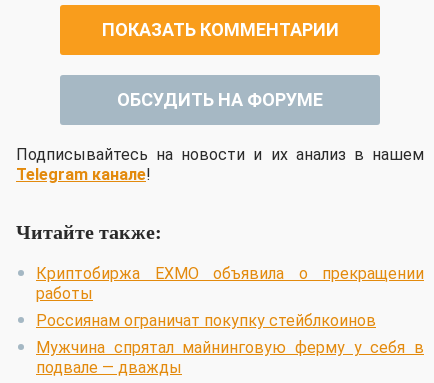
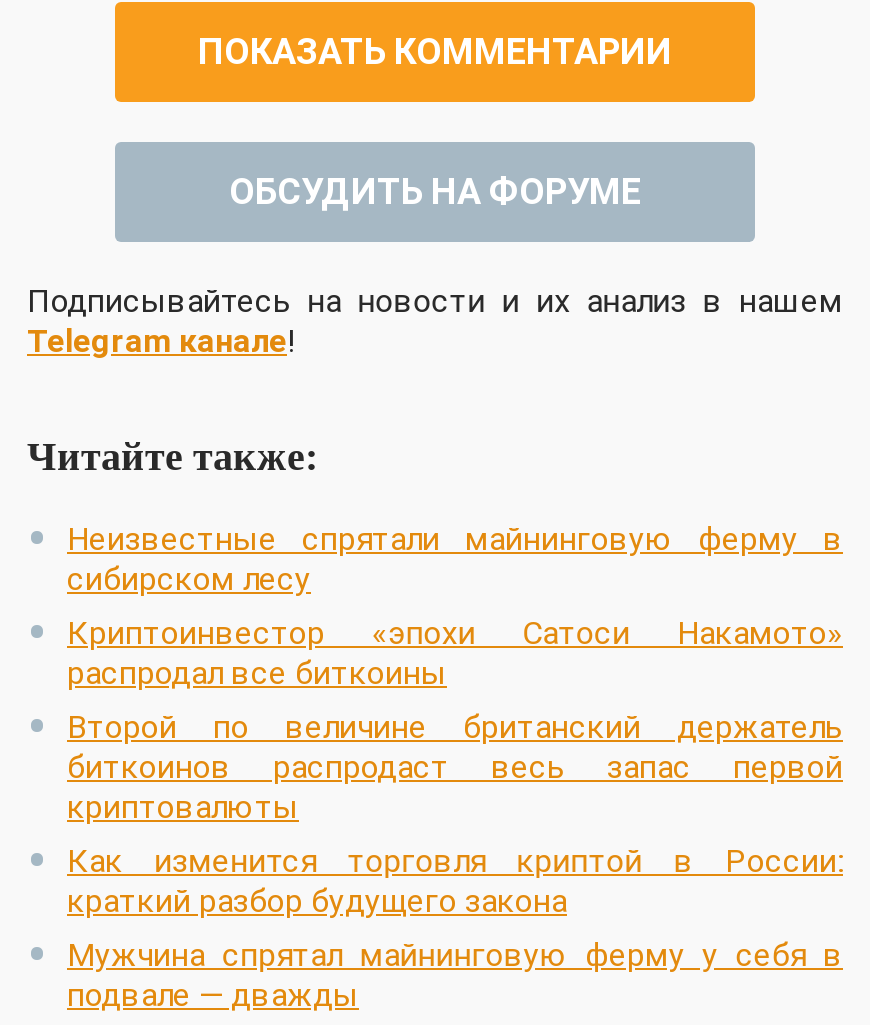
- Криптобиржа EXMO объявила о прекращении
- работы
- Россиянам ограничат покупку стейблкоинов
+ Неизвестные спрятали майнинговую ферму в
+ сибирском лесу
+ Криптоинвестор «эпохи Сатоси Накамото»
+ распродал все биткоины
+ Второй по величине британский держатель
+ биткоинов распродаст весь запас первой
+ криптовалюты
+ Как изменится торговля криптой в России:
+ краткий разбор будущего закона
